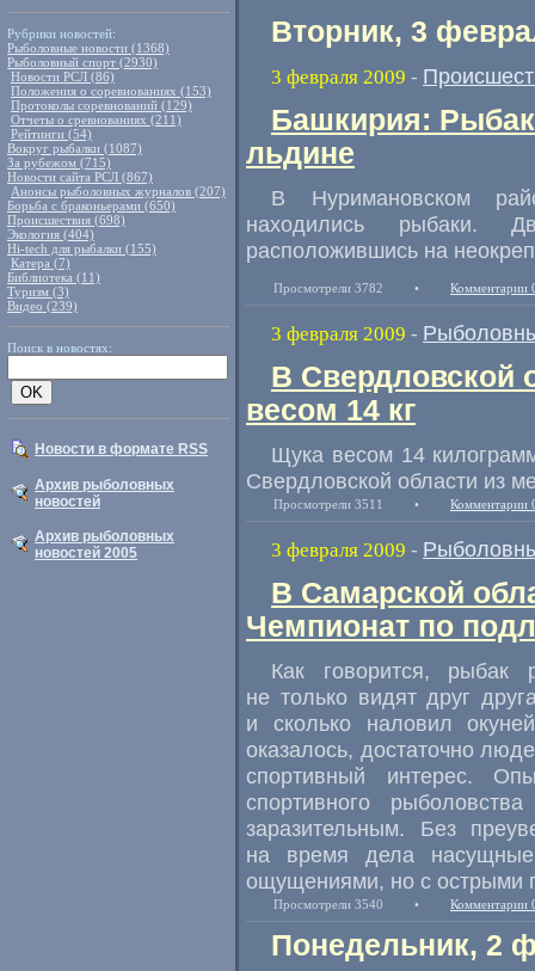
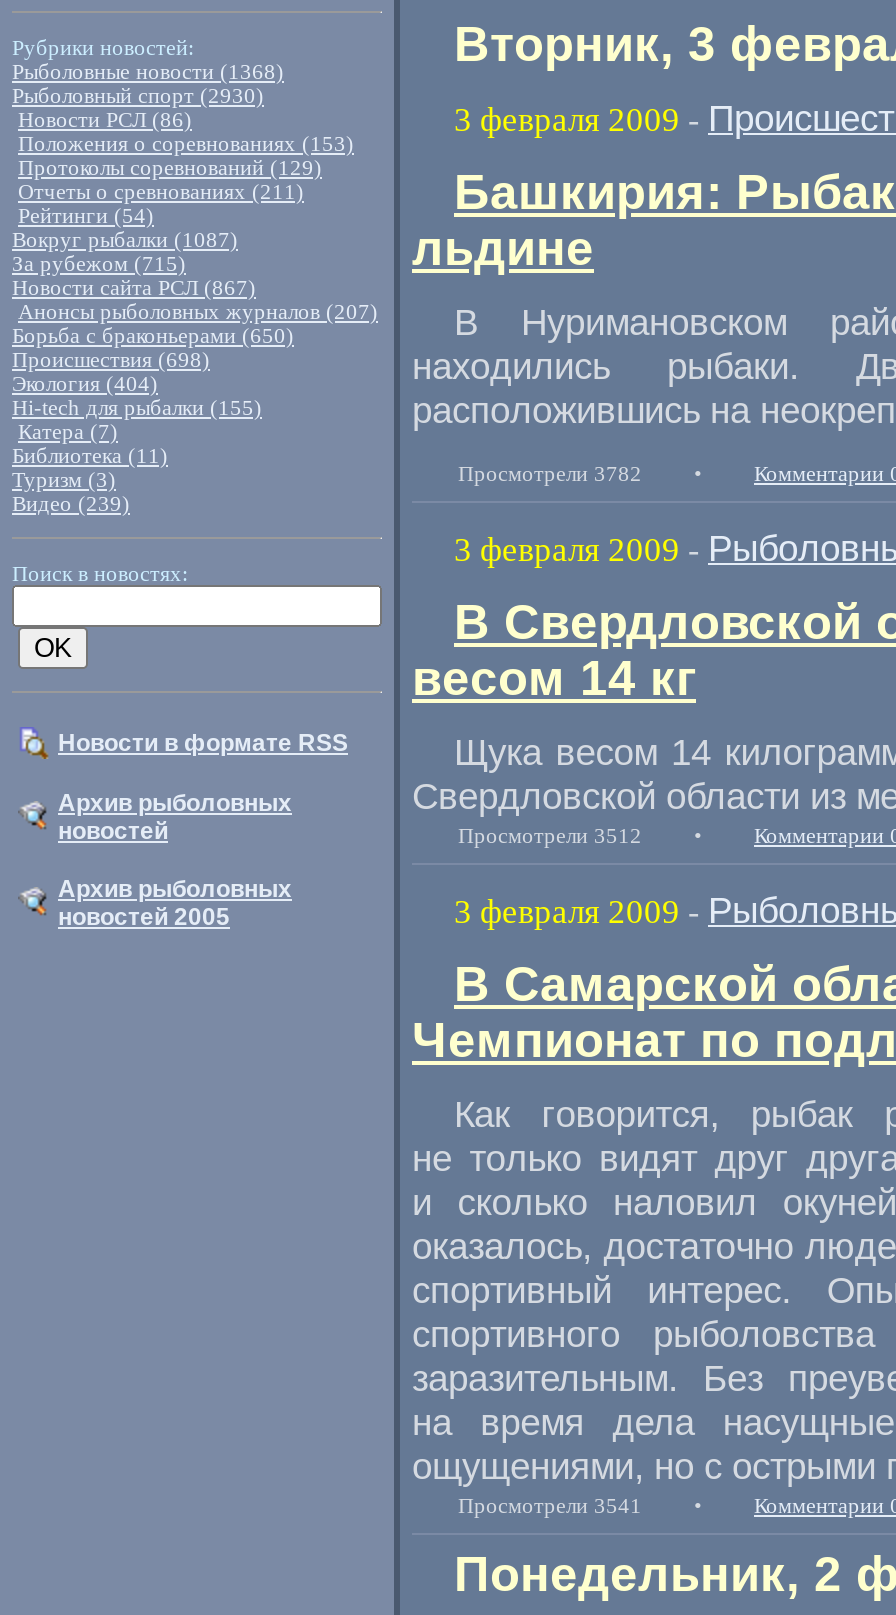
- Просмотрели 3511
+ Просмотрели 3512

- Просмотрели 3540
+ Просмотрели 3541
